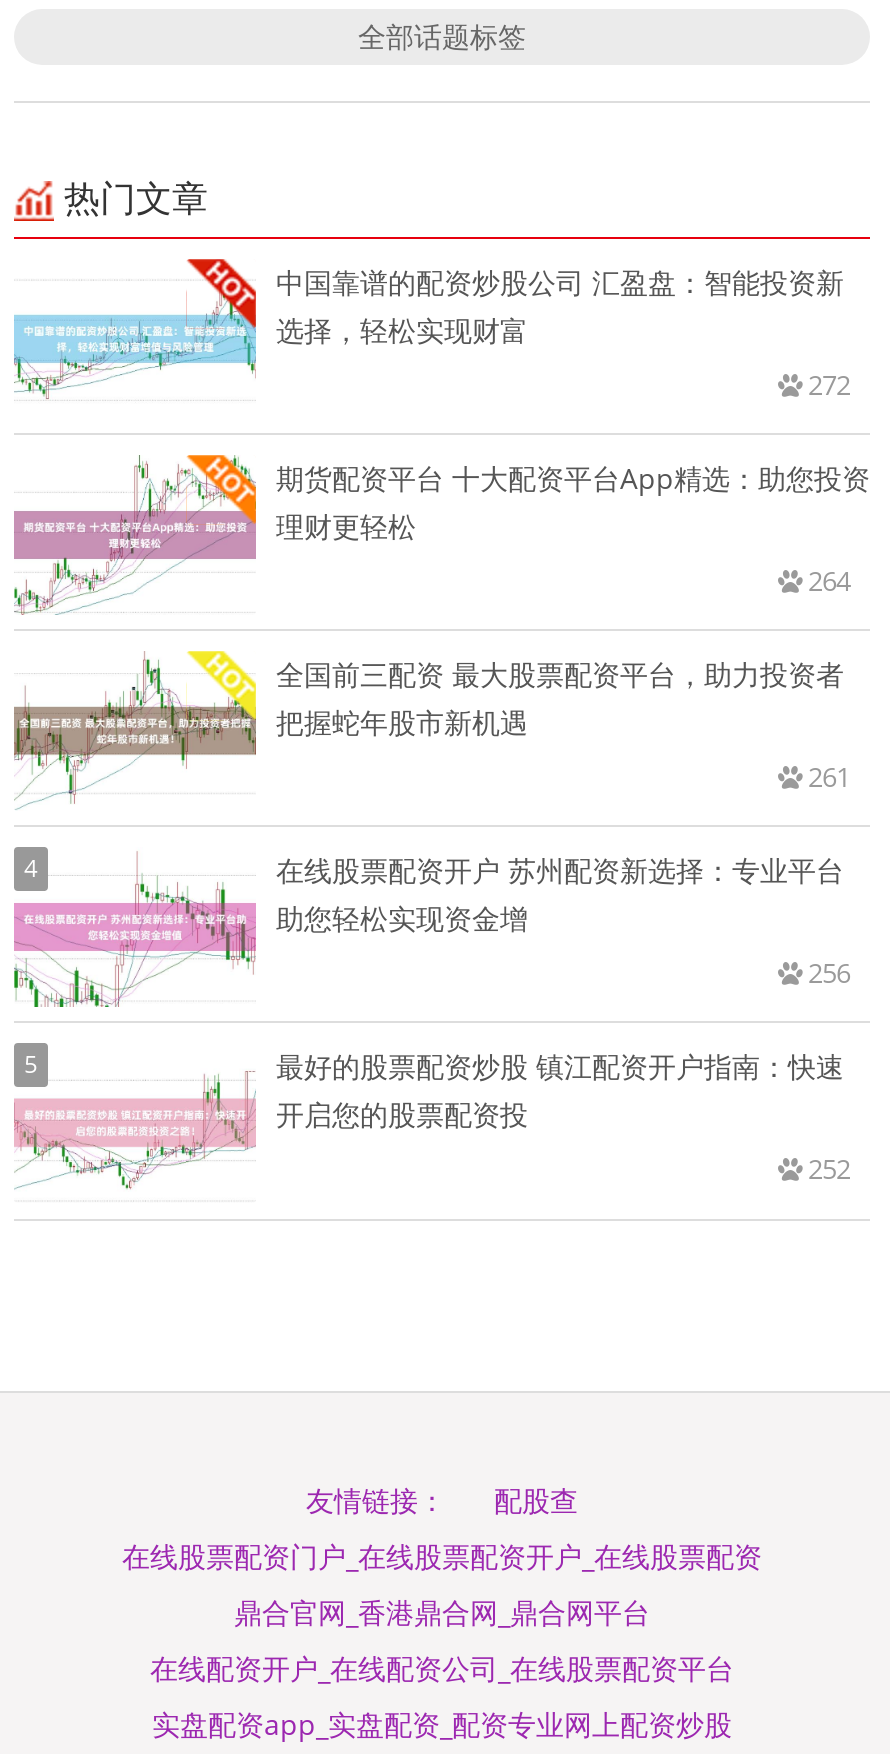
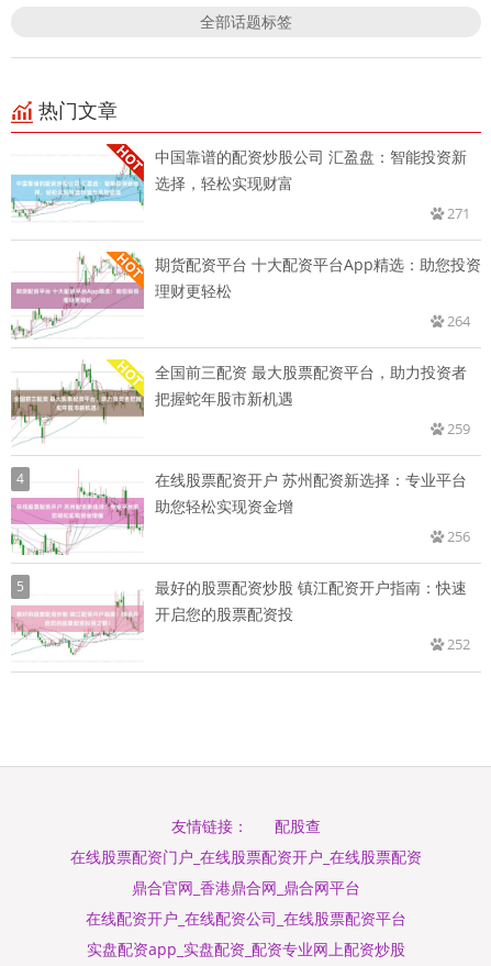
- 272
+ 271

- 261
+ 259
